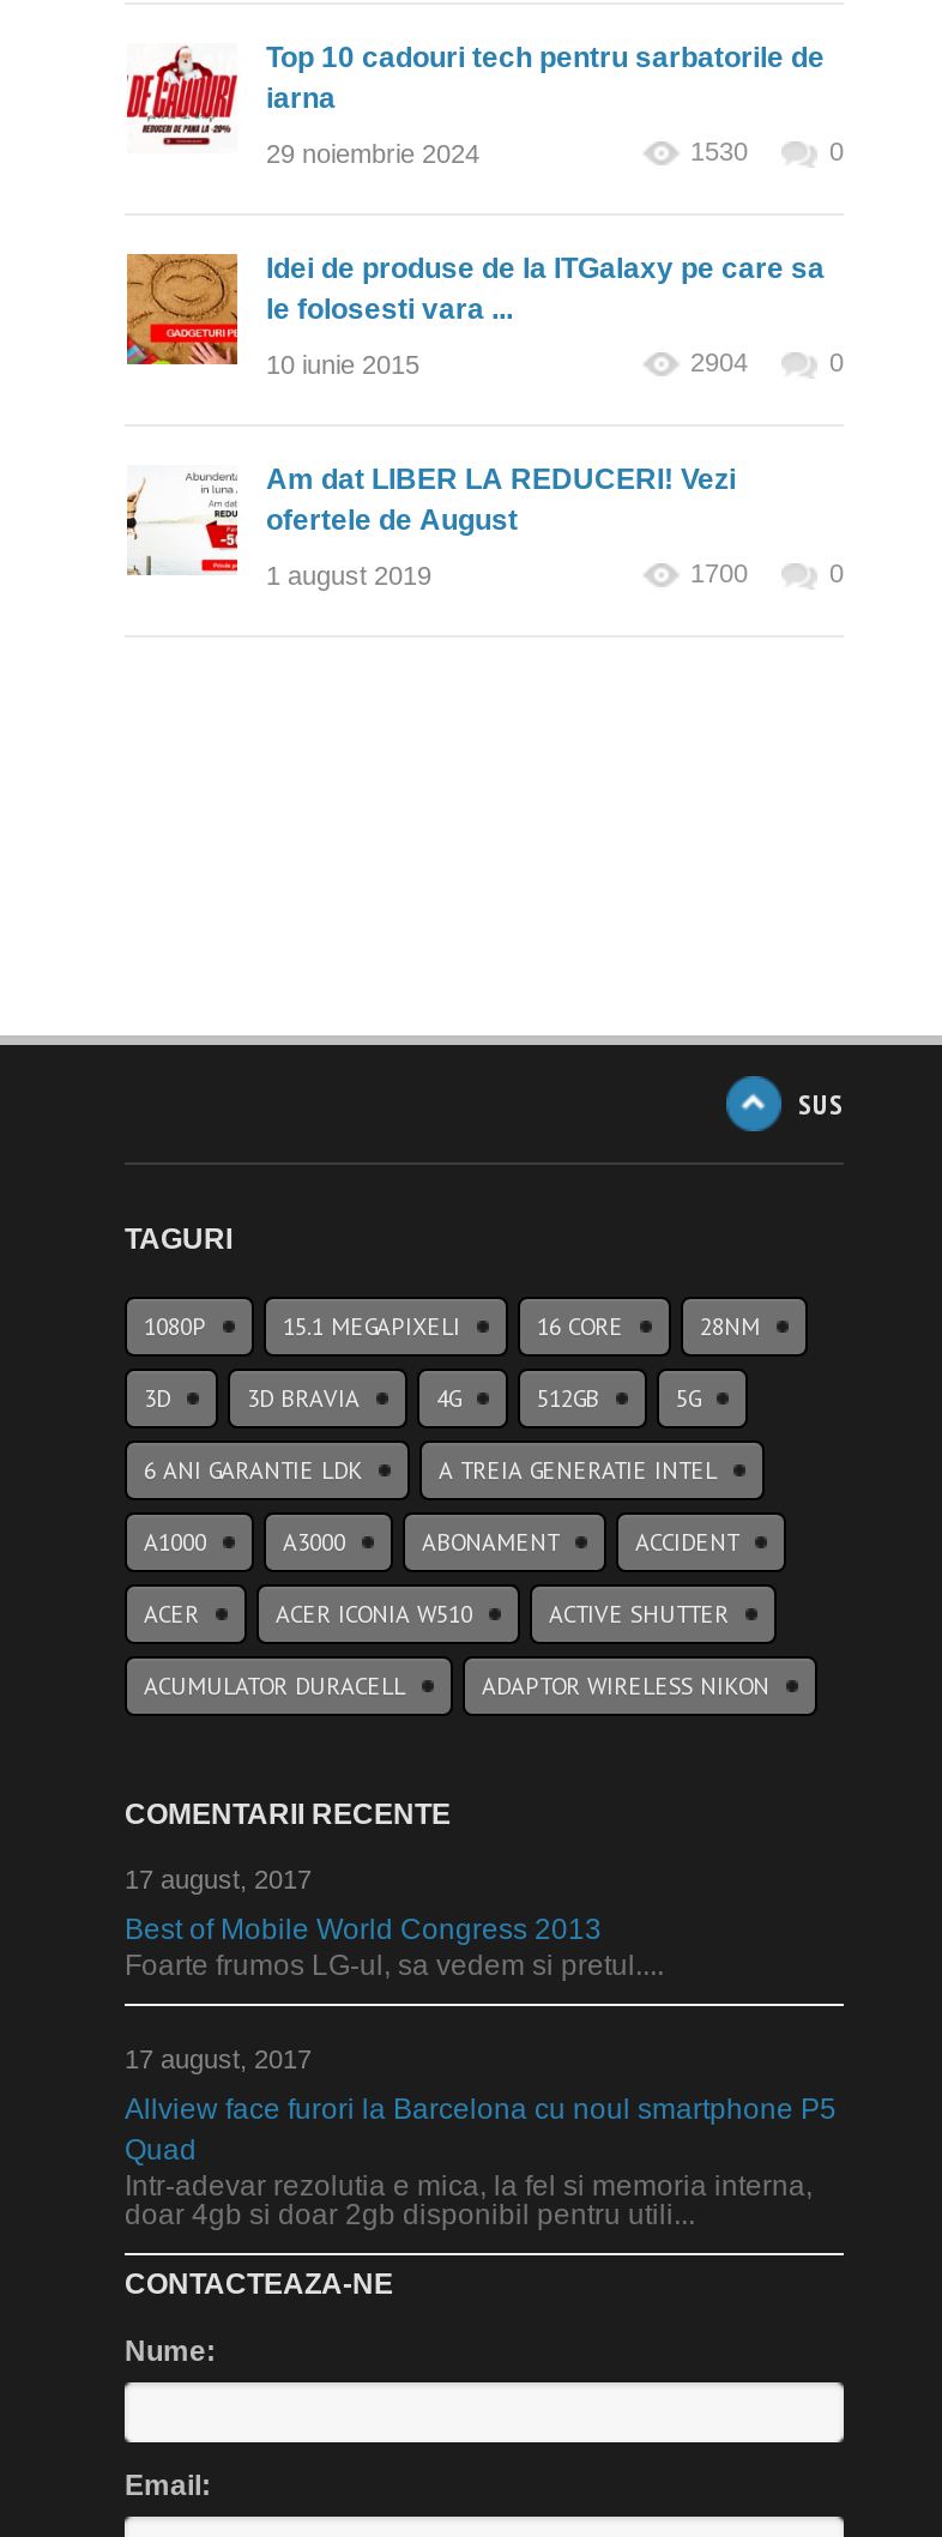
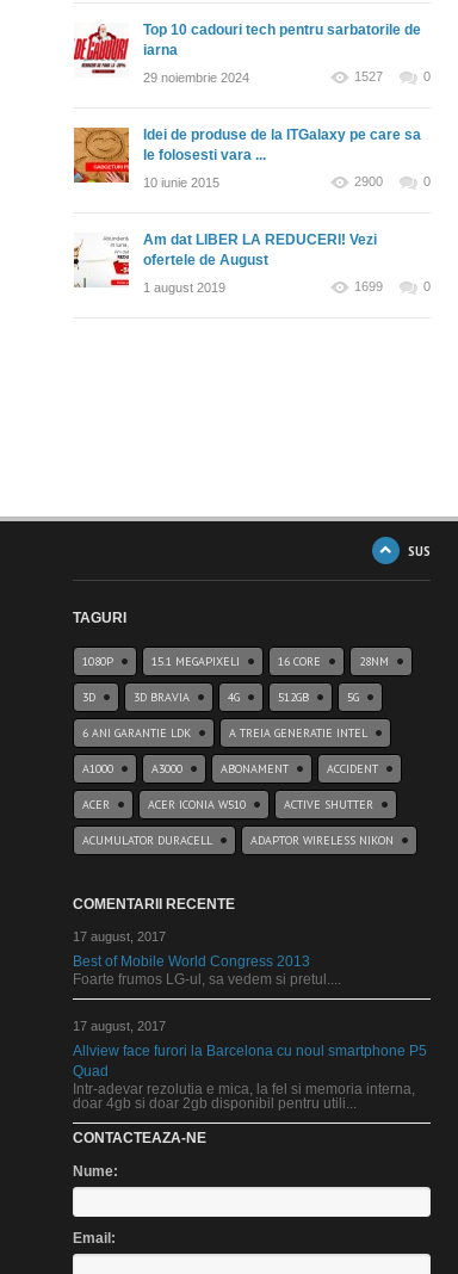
- 1530
+ 1527

- 2904
+ 2900

- 1700
+ 1699
